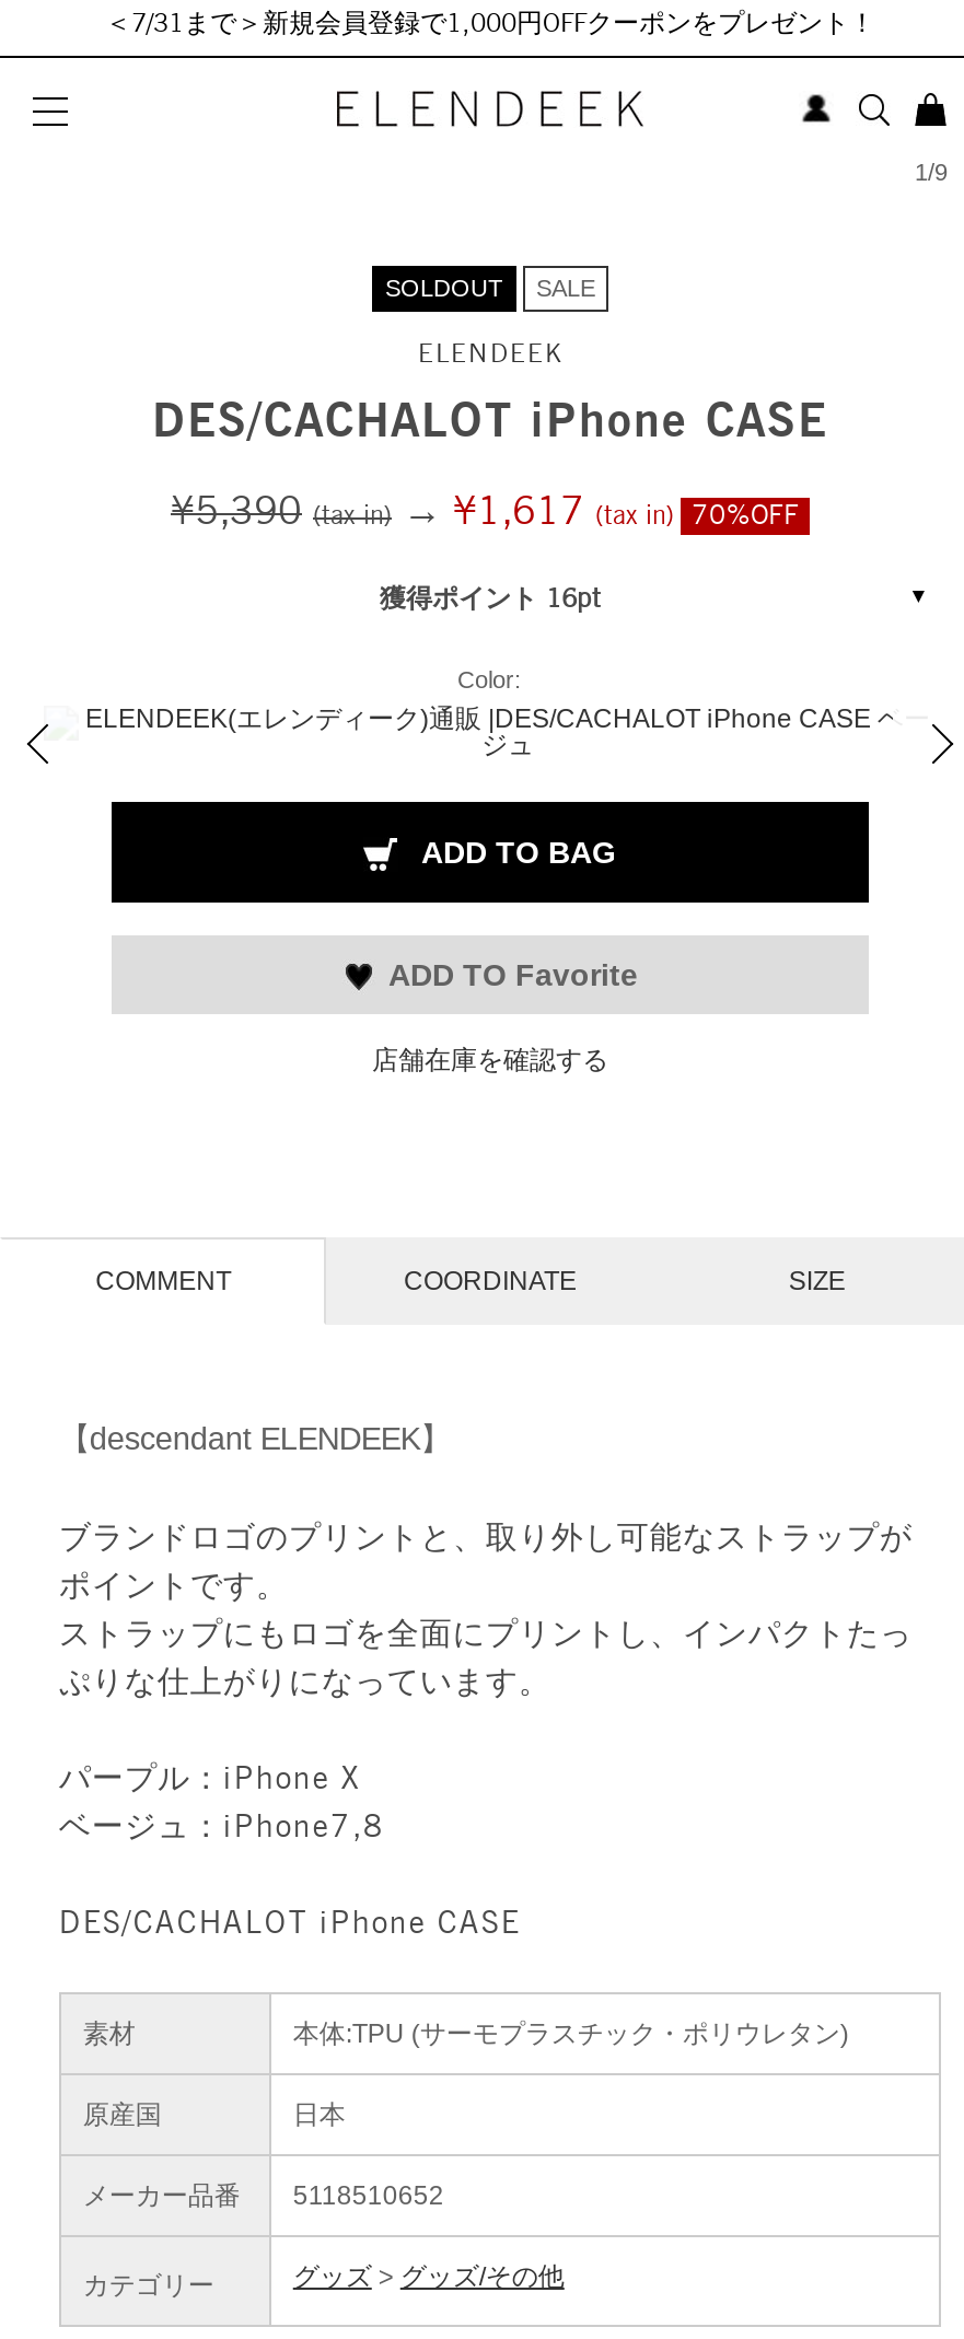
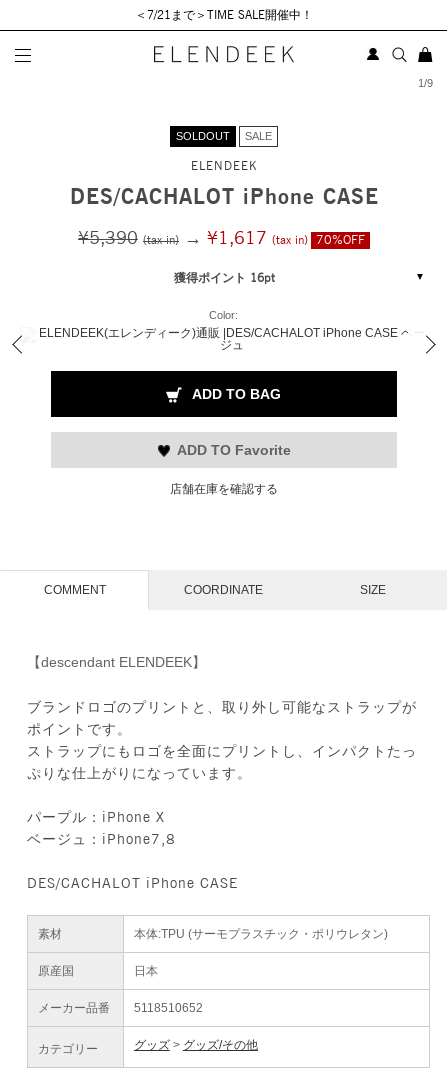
- ＜7/31まで＞新規会員登録で1,000円OFFクーポンをプレゼント！
+ ＜7/21まで＞TIME SALE開催中！
